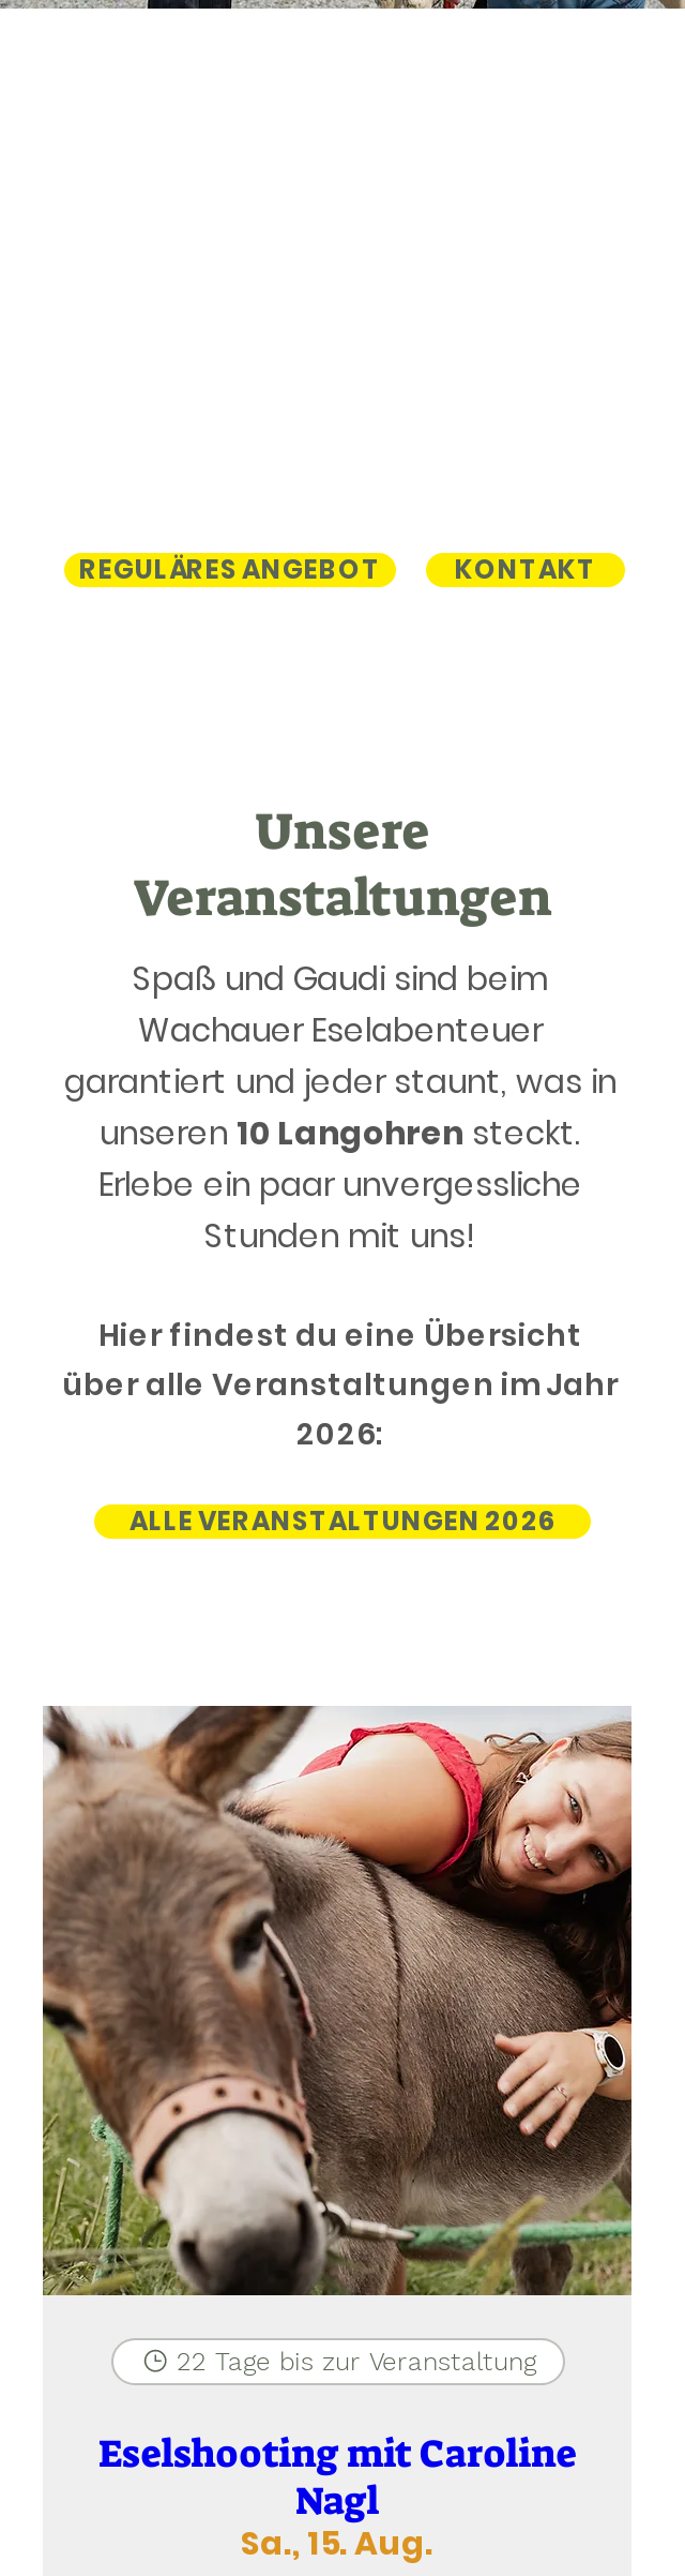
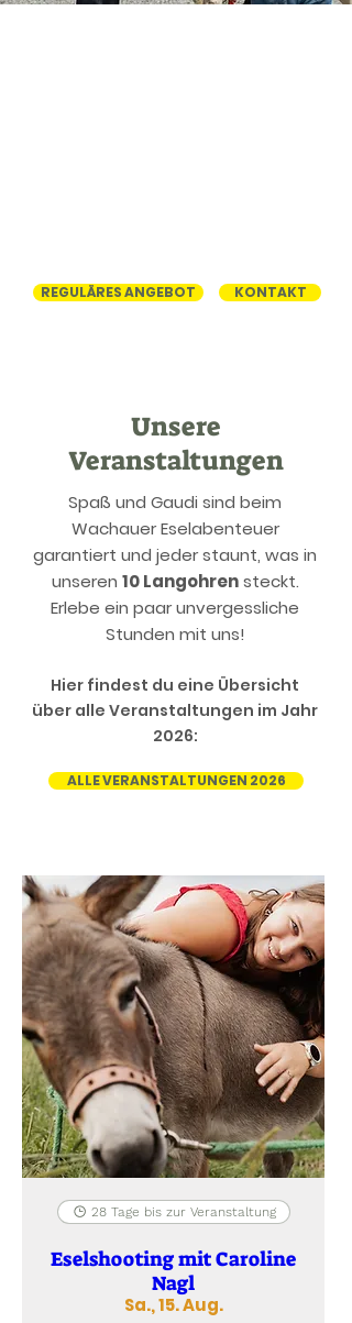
- 22 Tage bis zur Veranstaltung
+ 28 Tage bis zur Veranstaltung
